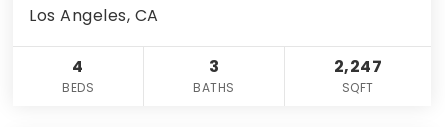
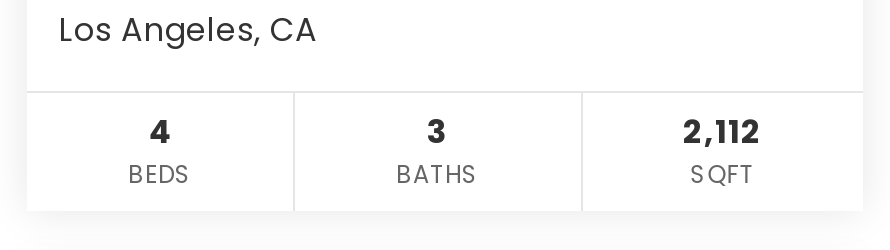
- 2,247
+ 2,112
